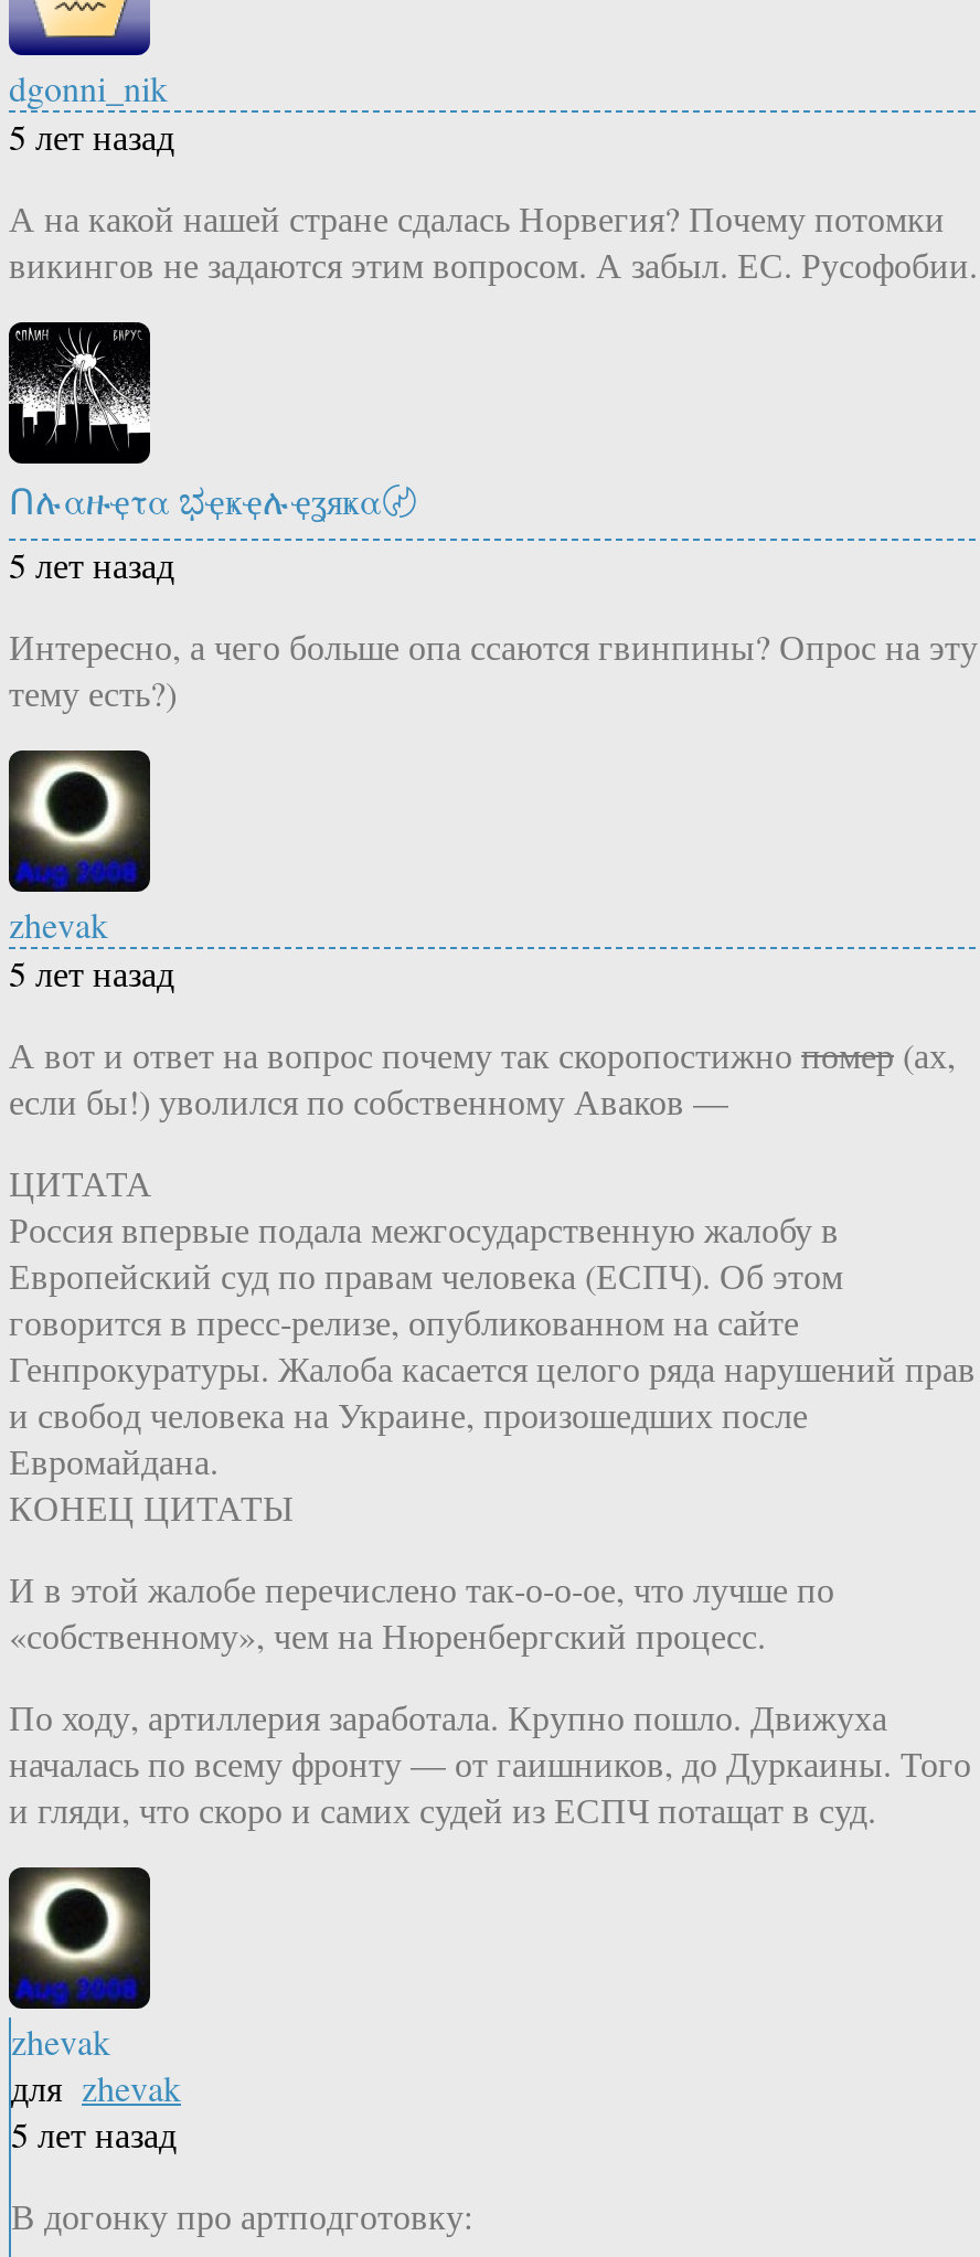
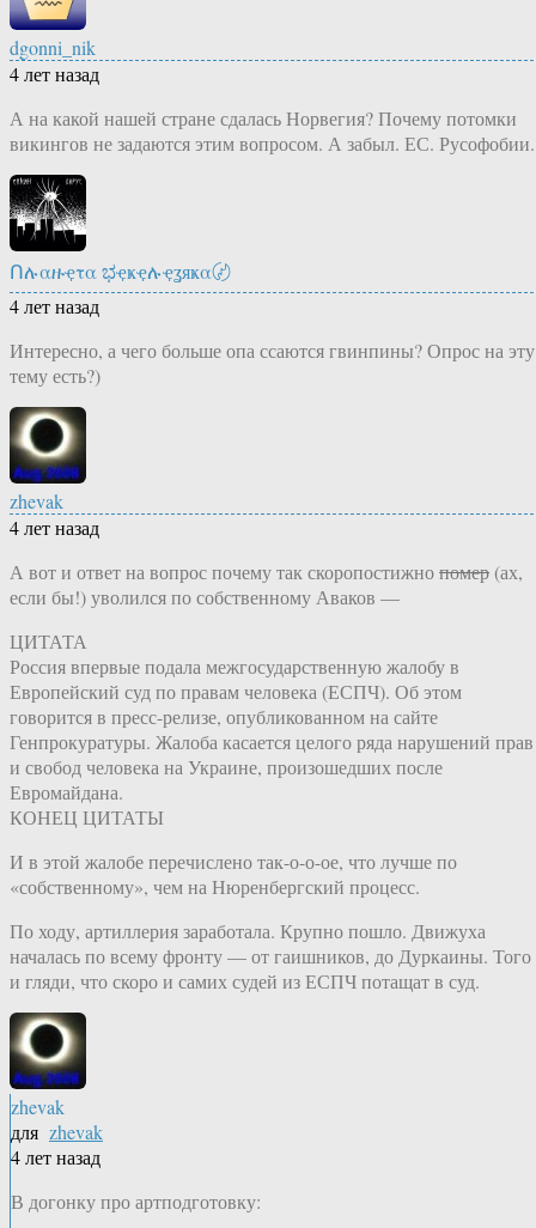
- 5 лет назад
+ 4 лет назад

- 5 лет назад
+ 4 лет назад

- 5 лет назад
+ 4 лет назад

- 5 лет назад
+ 4 лет назад
